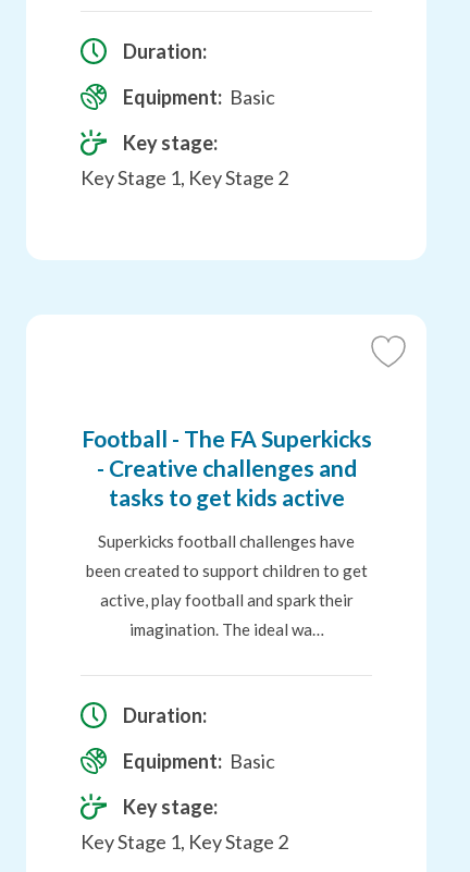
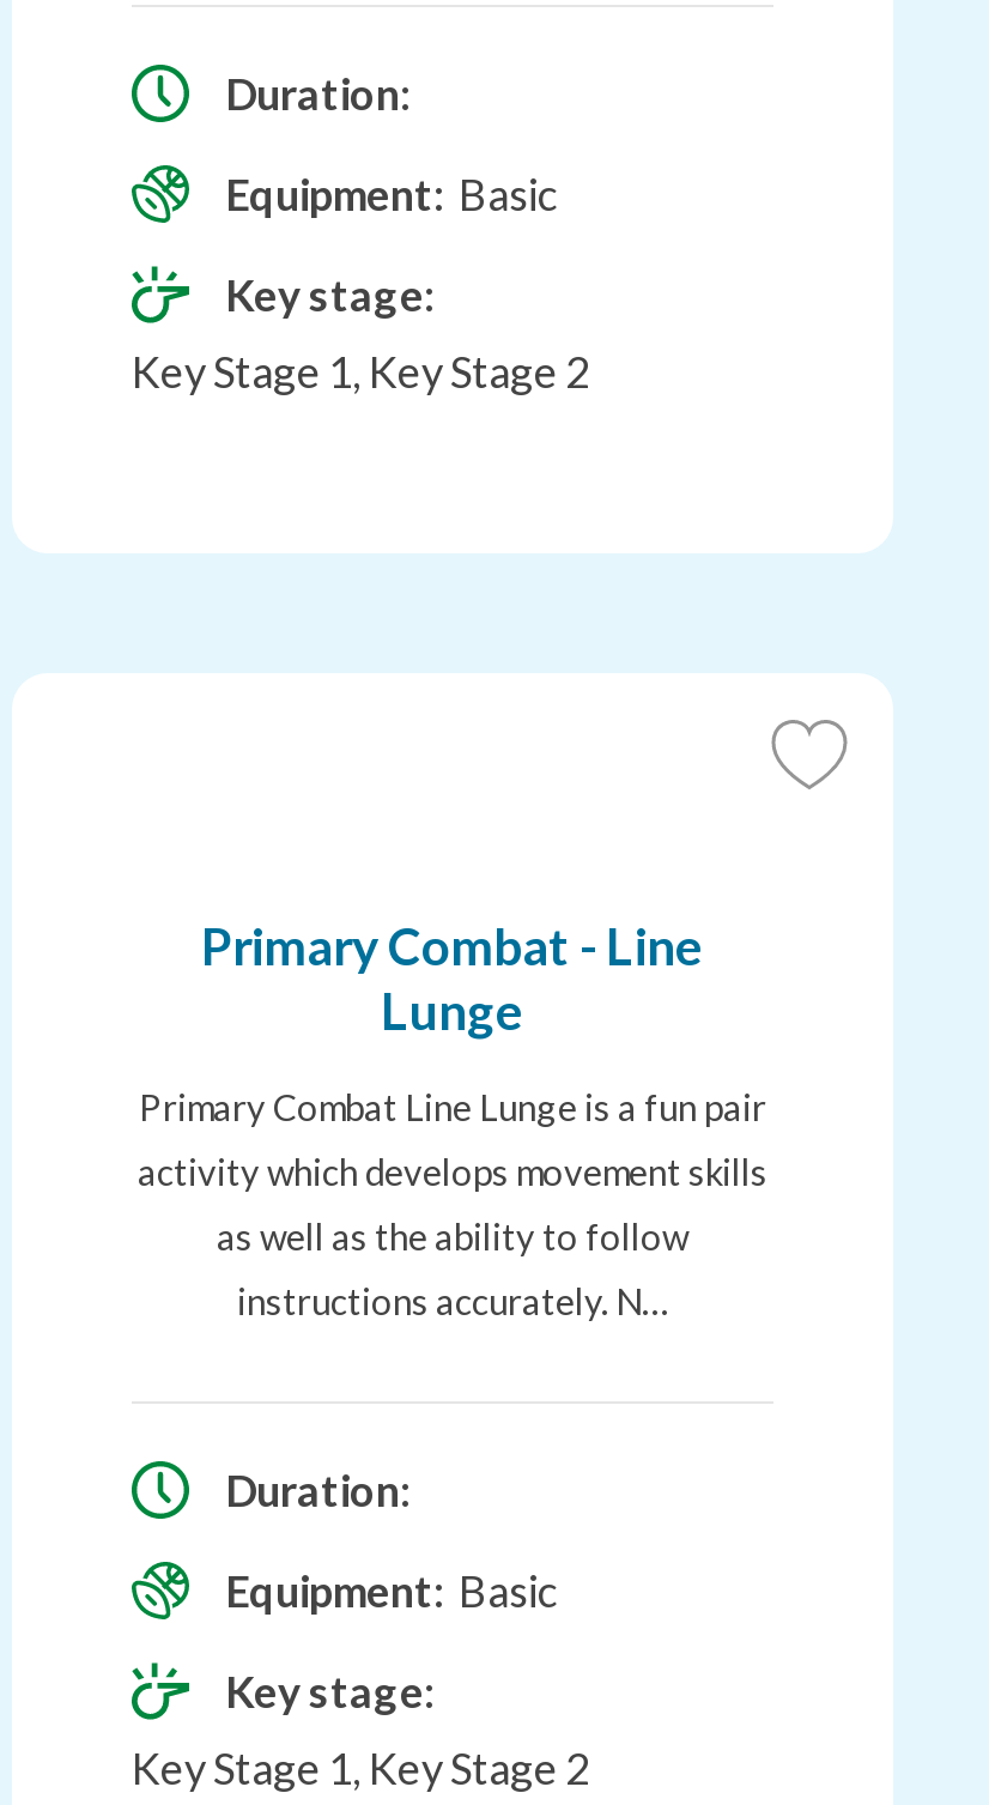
- Football - The FA Superkicks
- - Creative challenges and
- tasks to get kids active
+ Primary Combat - Line
+ Lunge

- Superkicks football challenges have
+ Primary Combat Line Lunge is a fun pair

- been created to support children to get
+ activity which develops movement skills

- active, play football and spark their
+ as well as the ability to follow

- imagination. The ideal wa…
+ instructions accurately. N…
